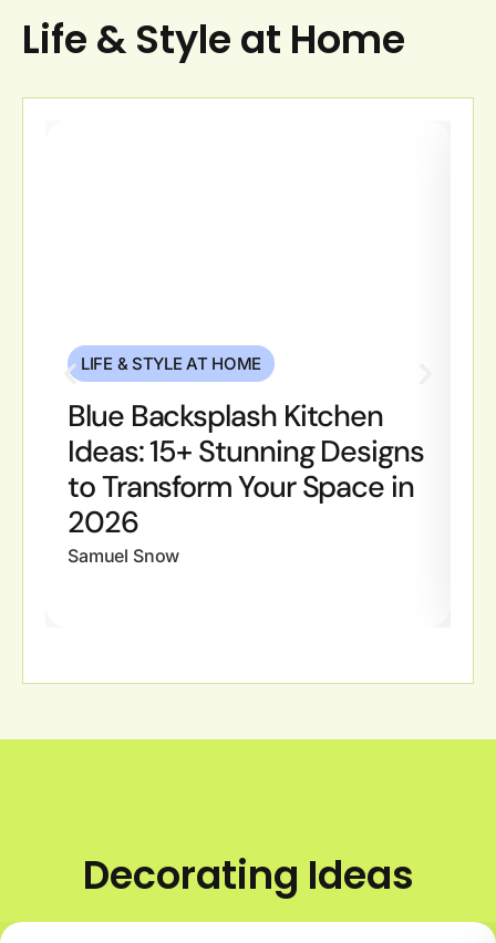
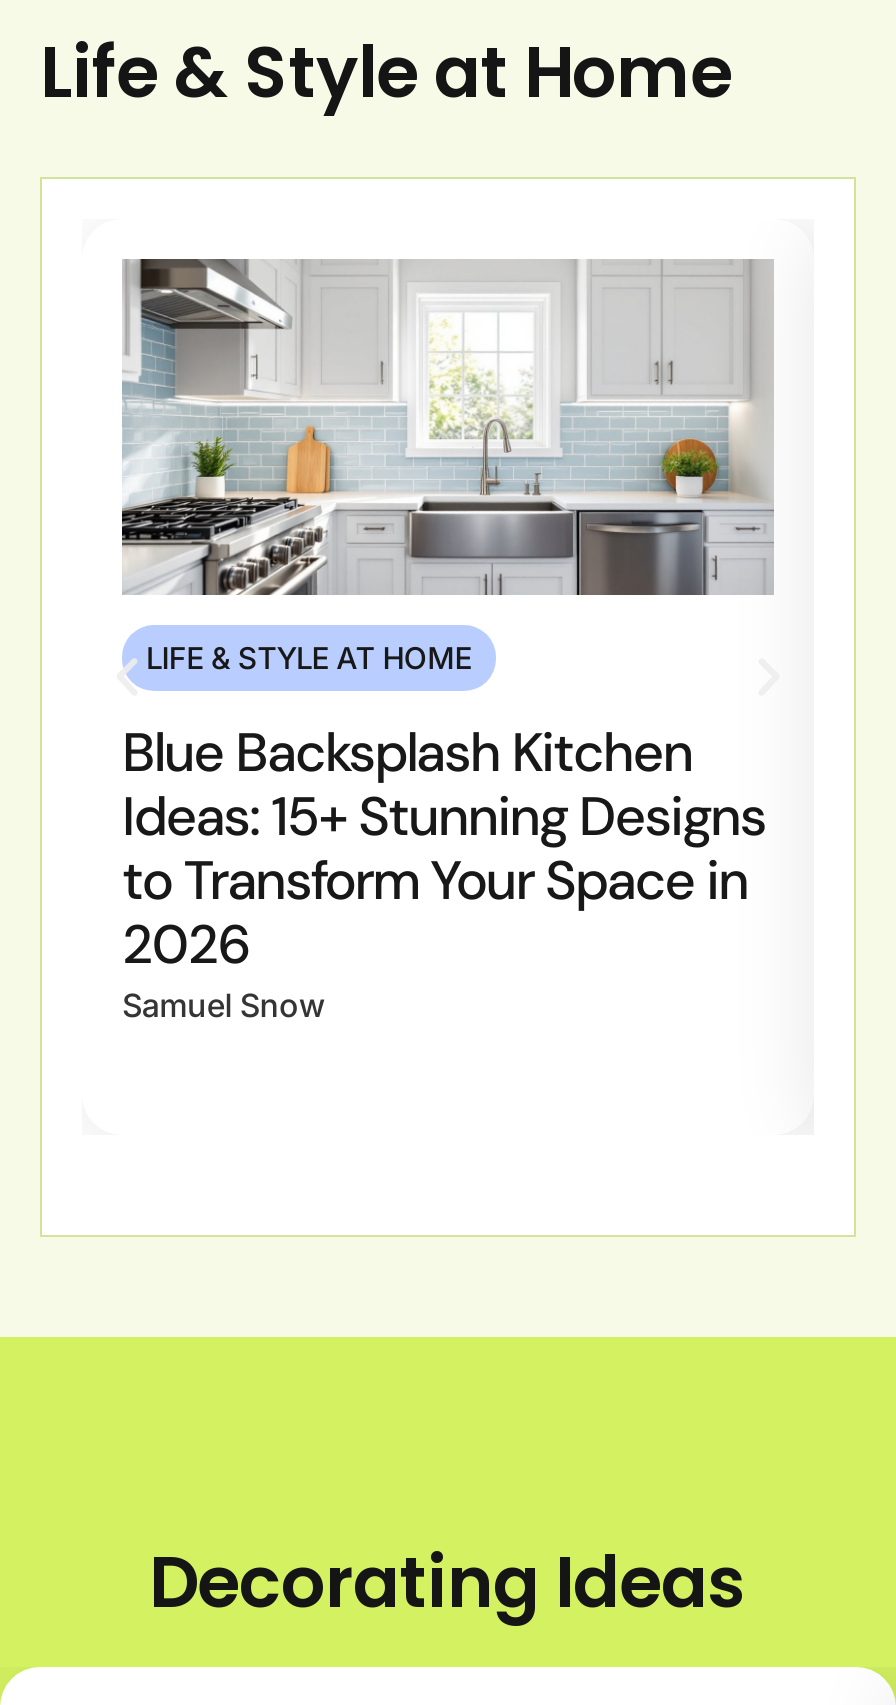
+ [image]
